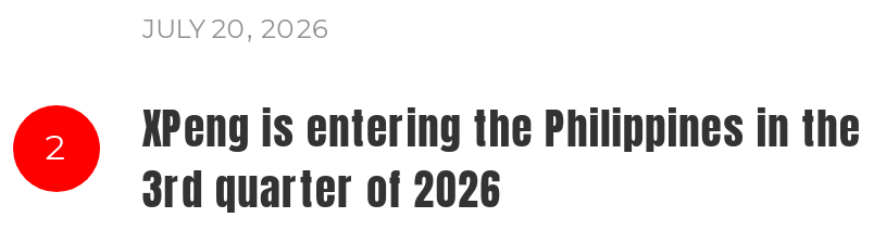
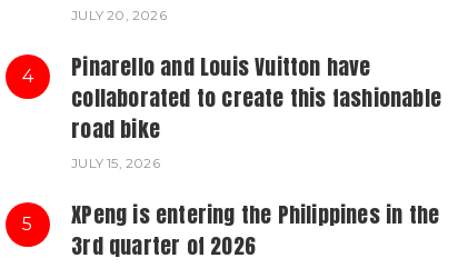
- 2
+ 4
+ Pinarello and Louis Vuitton have
+ collaborated to create this fashionable
+ road bike
+ JULY 15, 2026
+ 5
